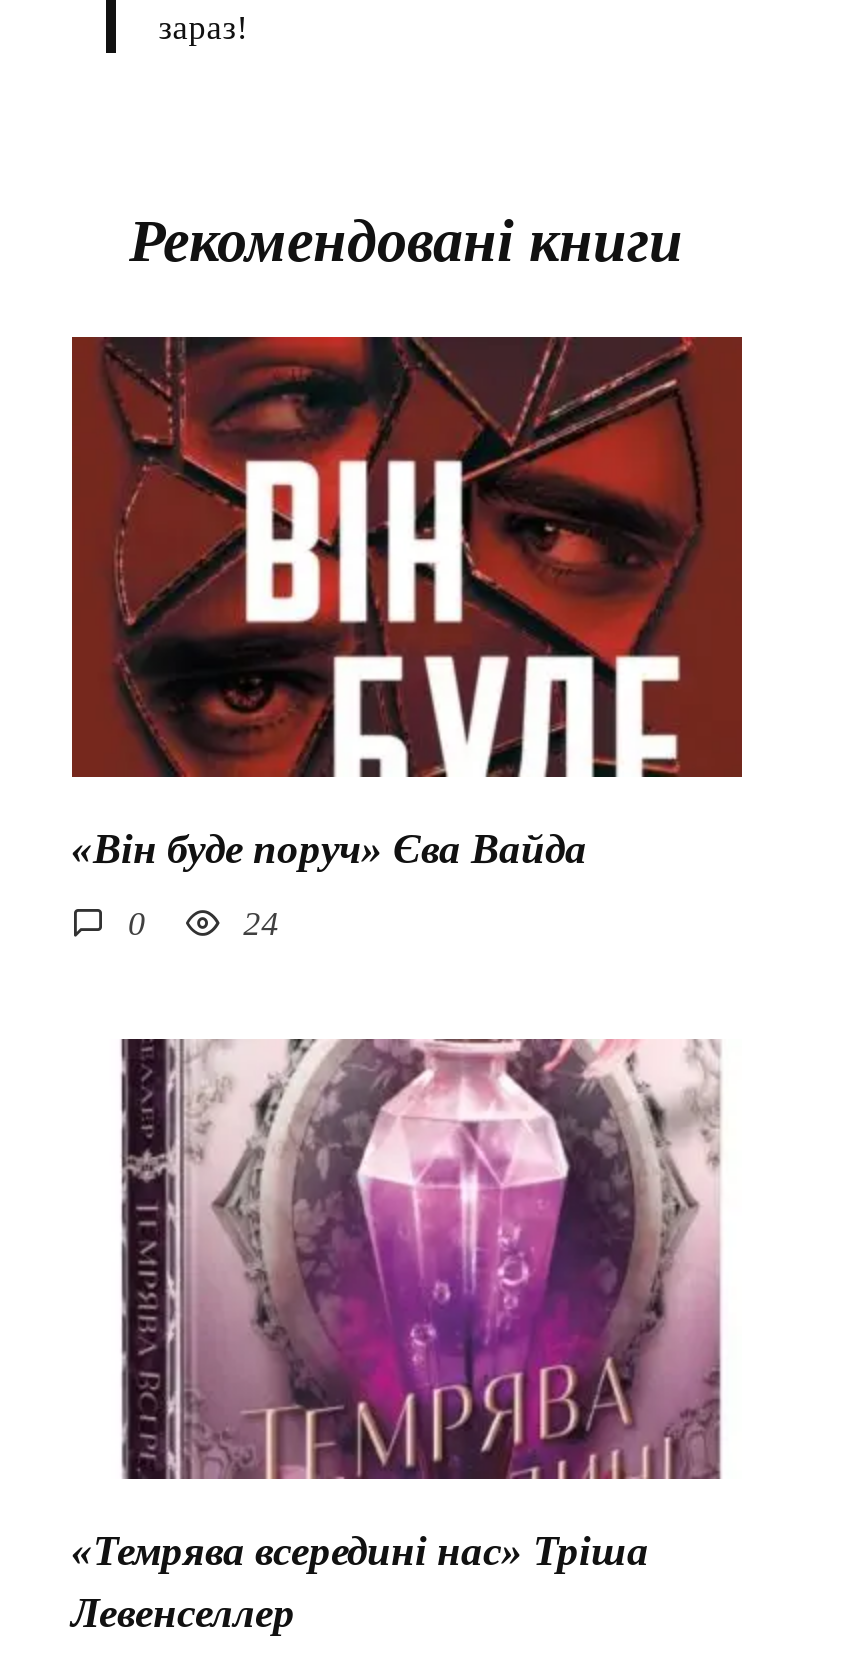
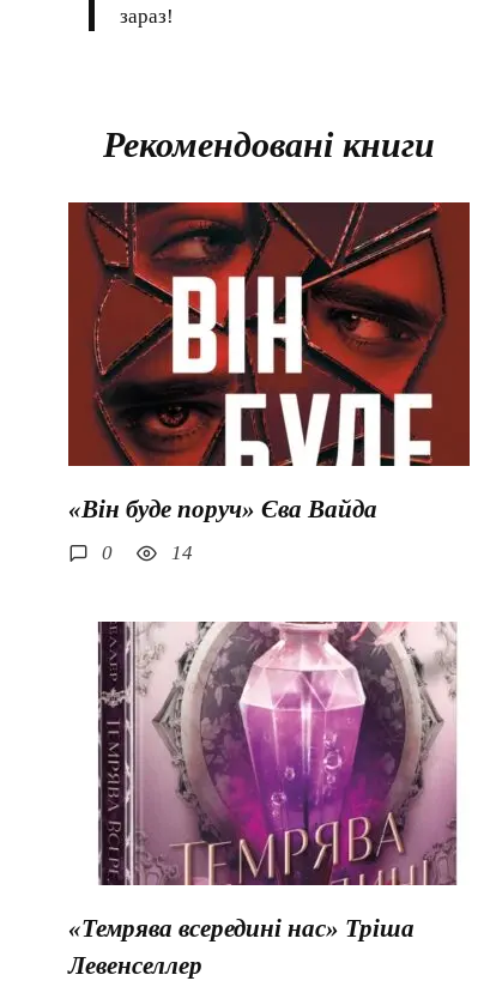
- 24
+ 14
